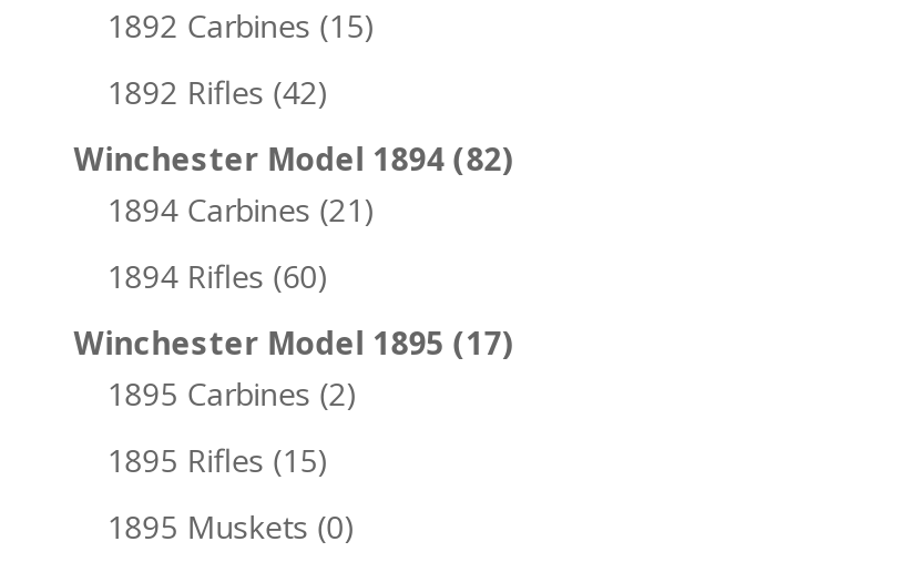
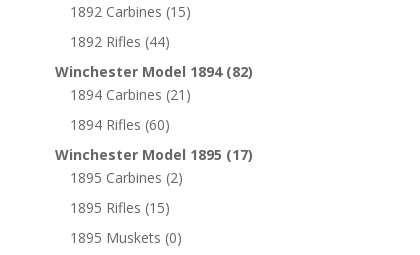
- 1892 Rifles (42)
+ 1892 Rifles (44)
